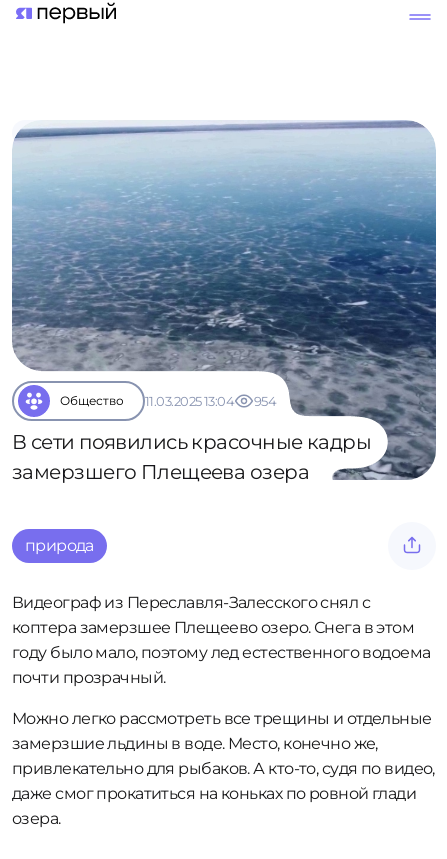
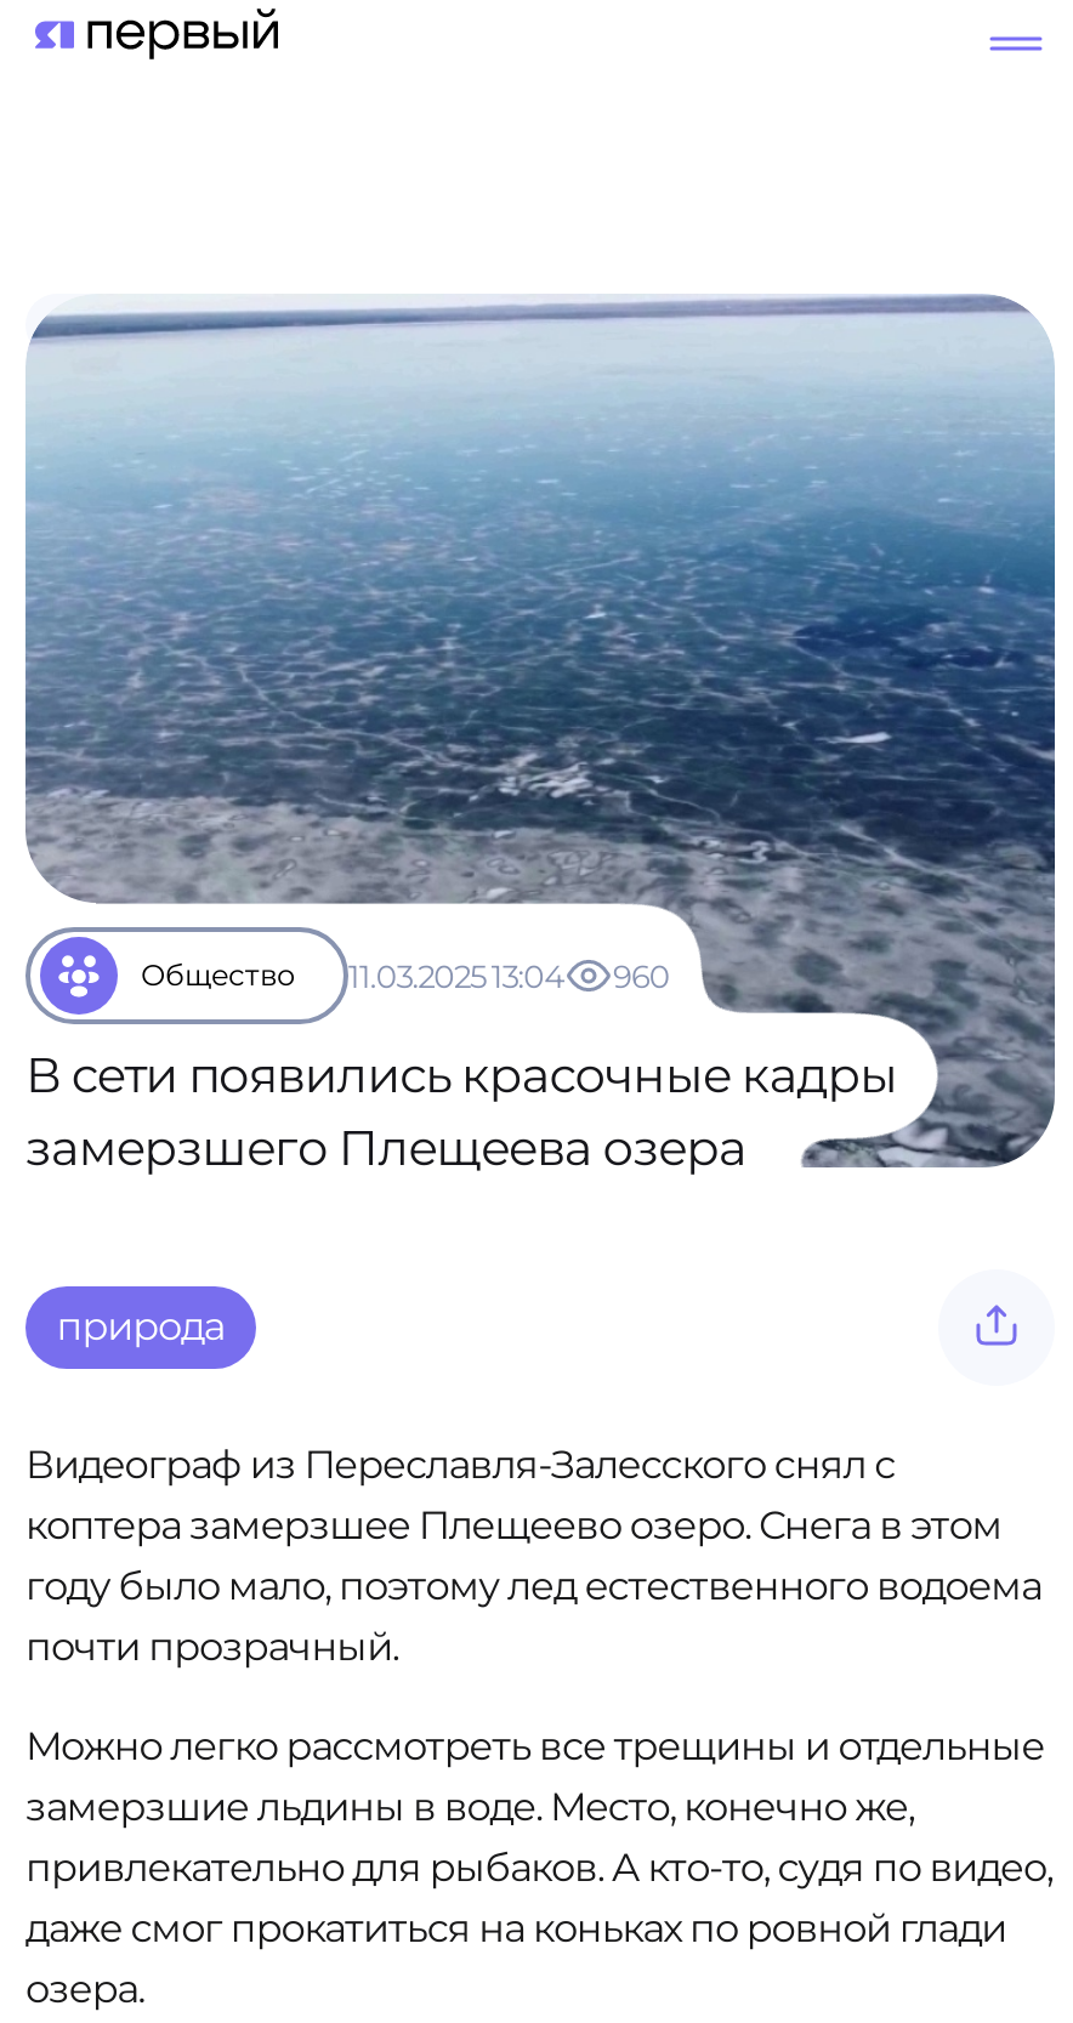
- Общество 11.03.2025 13:04 954
+ Общество 11.03.2025 13:04 960
